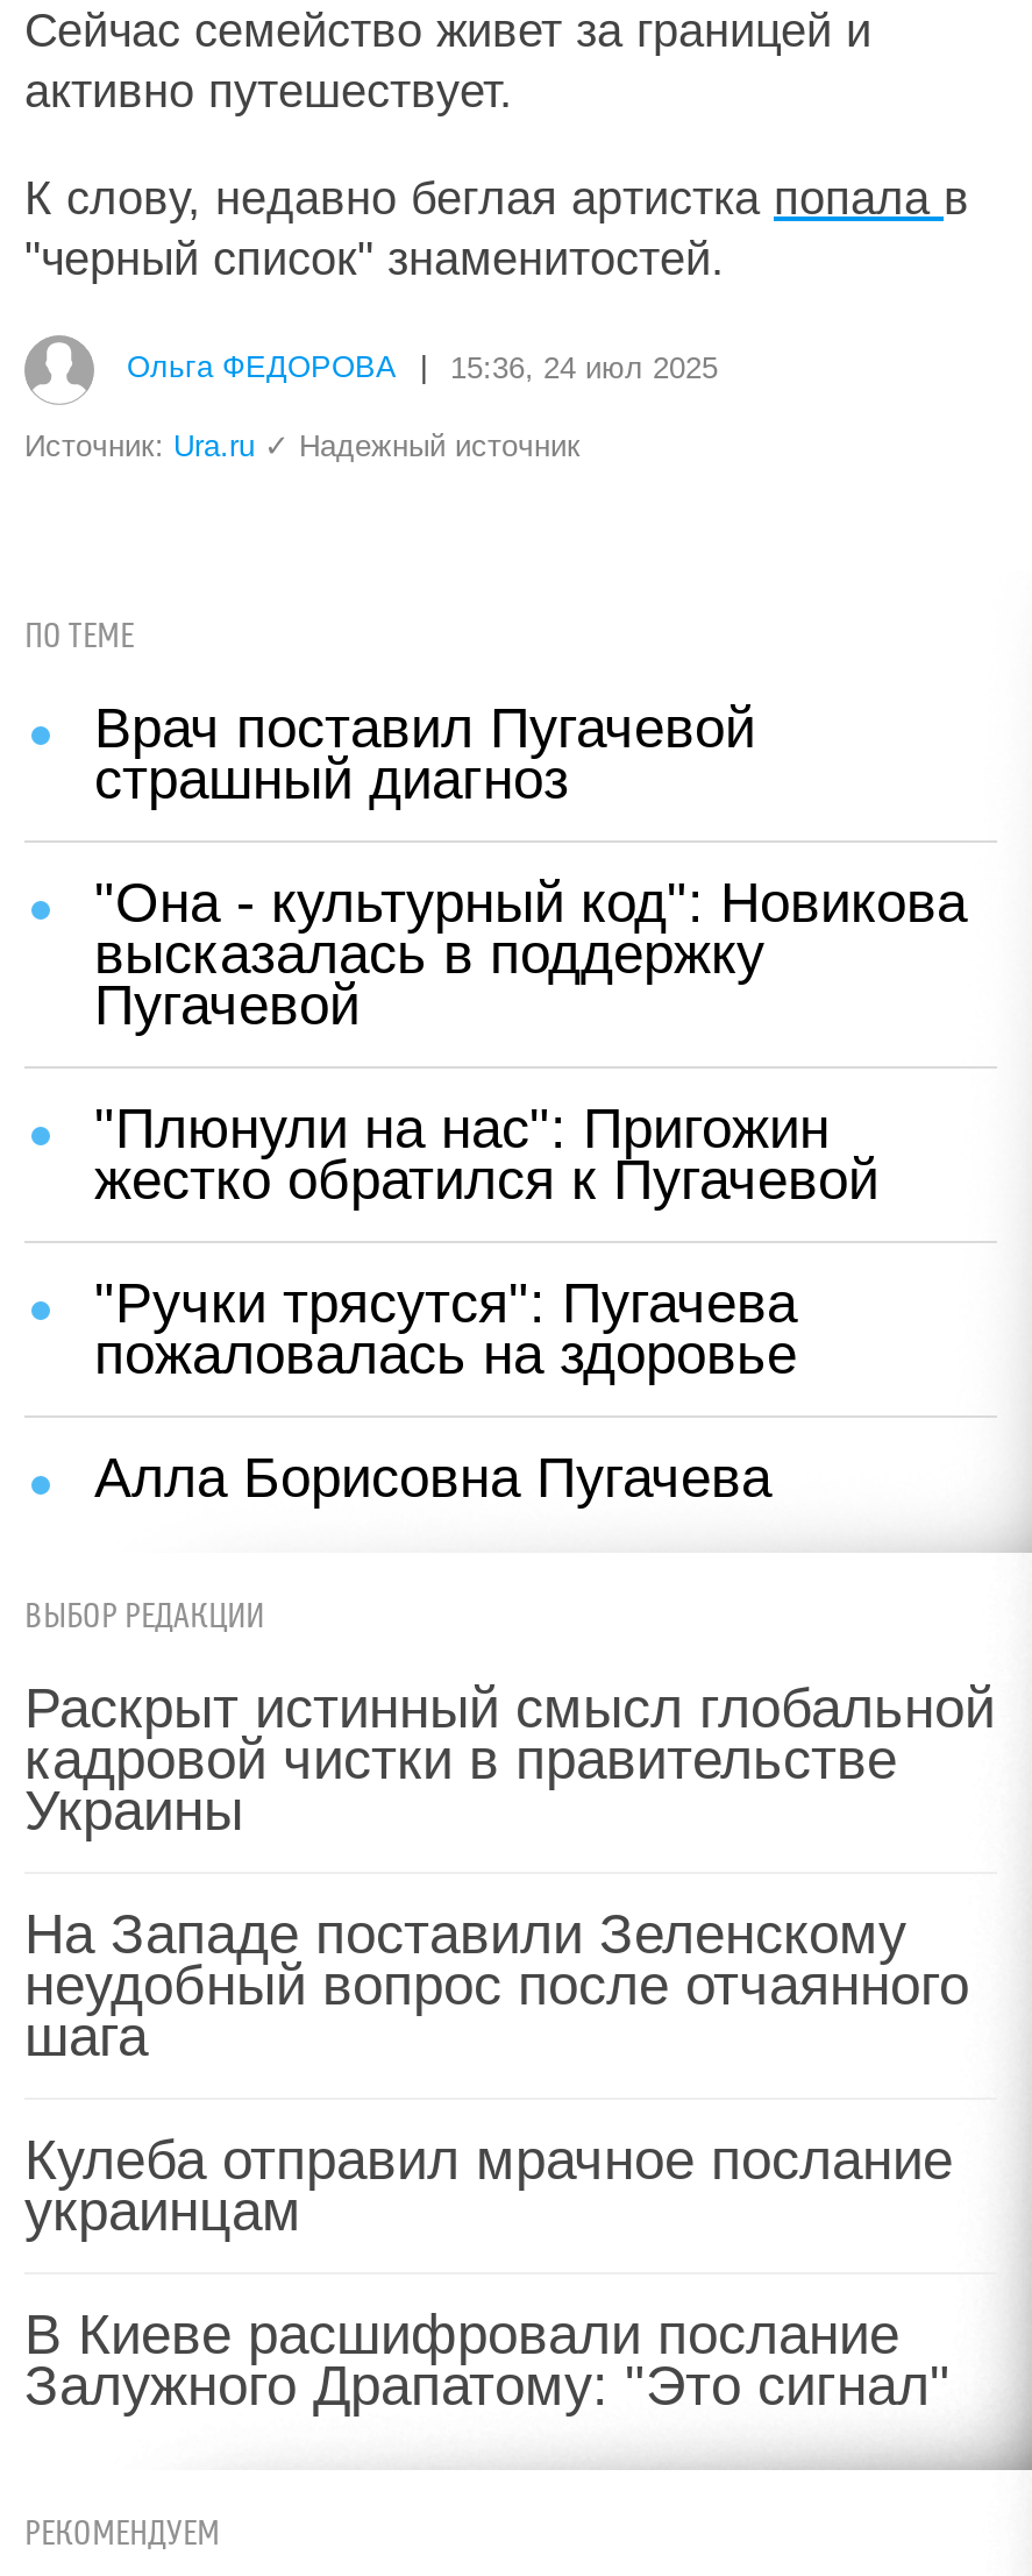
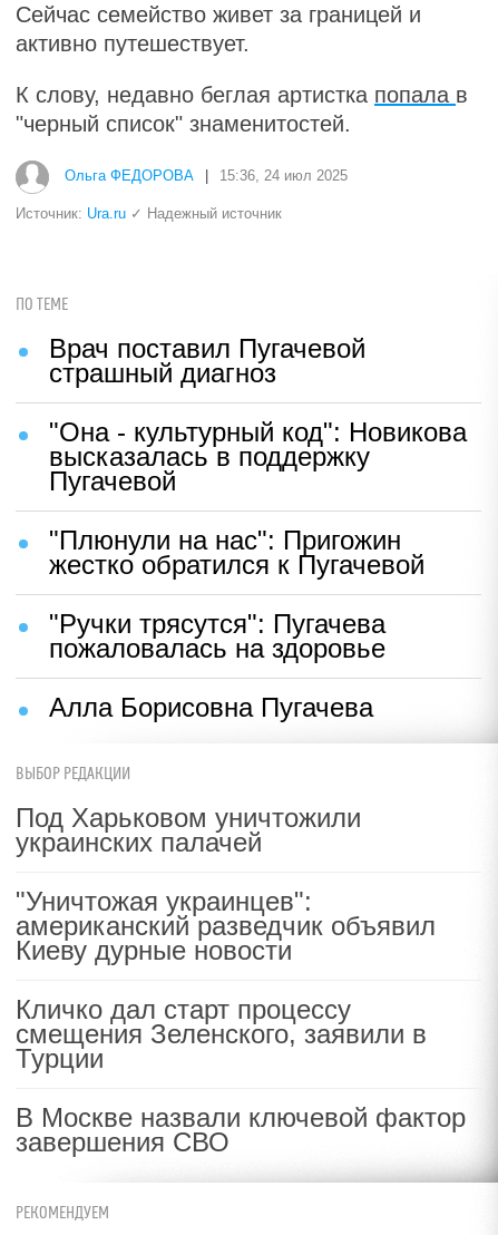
- Раскрыт истинный смысл глобальной
- кадровой чистки в правительстве
- Украины
+ Под Харьковом уничтожили
+ украинских палачей

- На Западе поставили Зеленскому
- неудобный вопрос после отчаянного
- шага
+ "Уничтожая украинцев":
+ американский разведчик объявил
+ Киеву дурные новости

- Кулеба отправил мрачное послание
- украинцам
+ Кличко дал старт процессу
+ смещения Зеленского, заявили в
+ Турции

- В Киеве расшифровали послание
- Залужного Драпатому: "Это сигнал"
+ В Москве назвали ключевой фактор
+ завершения СВО
